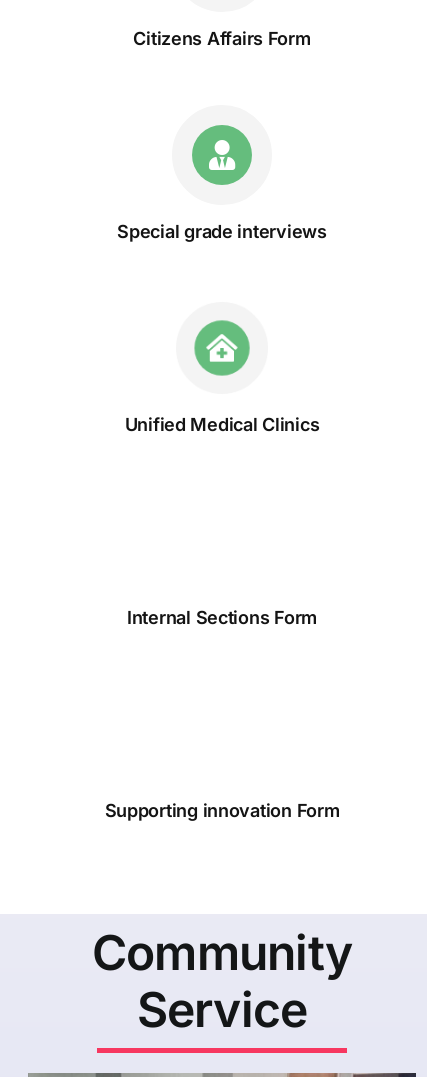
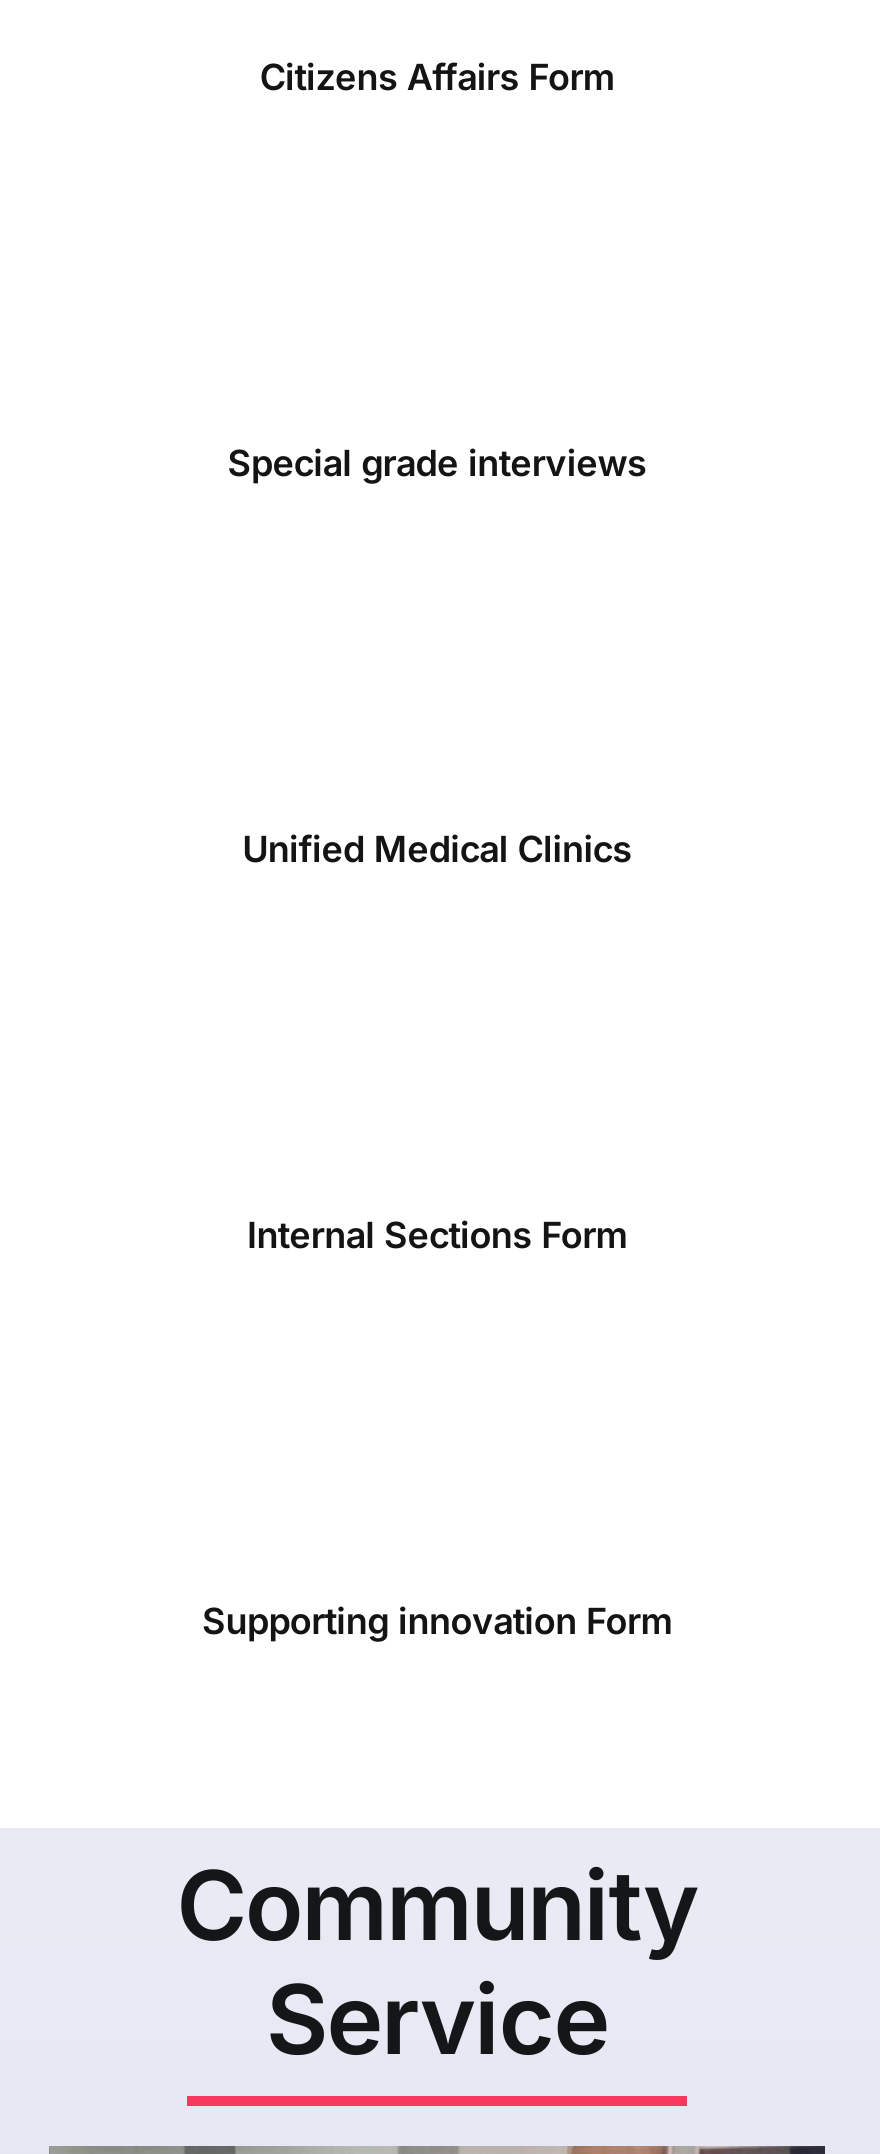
- [image]

- [image]
